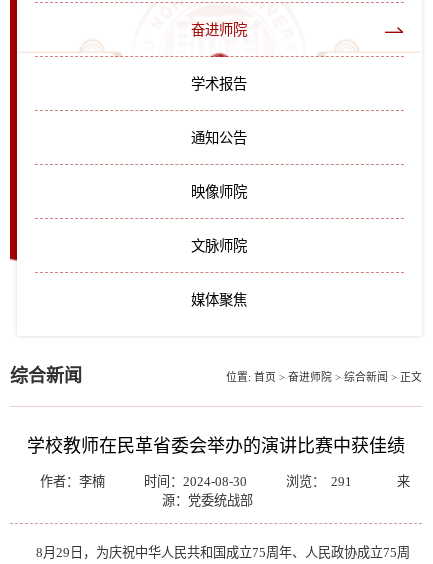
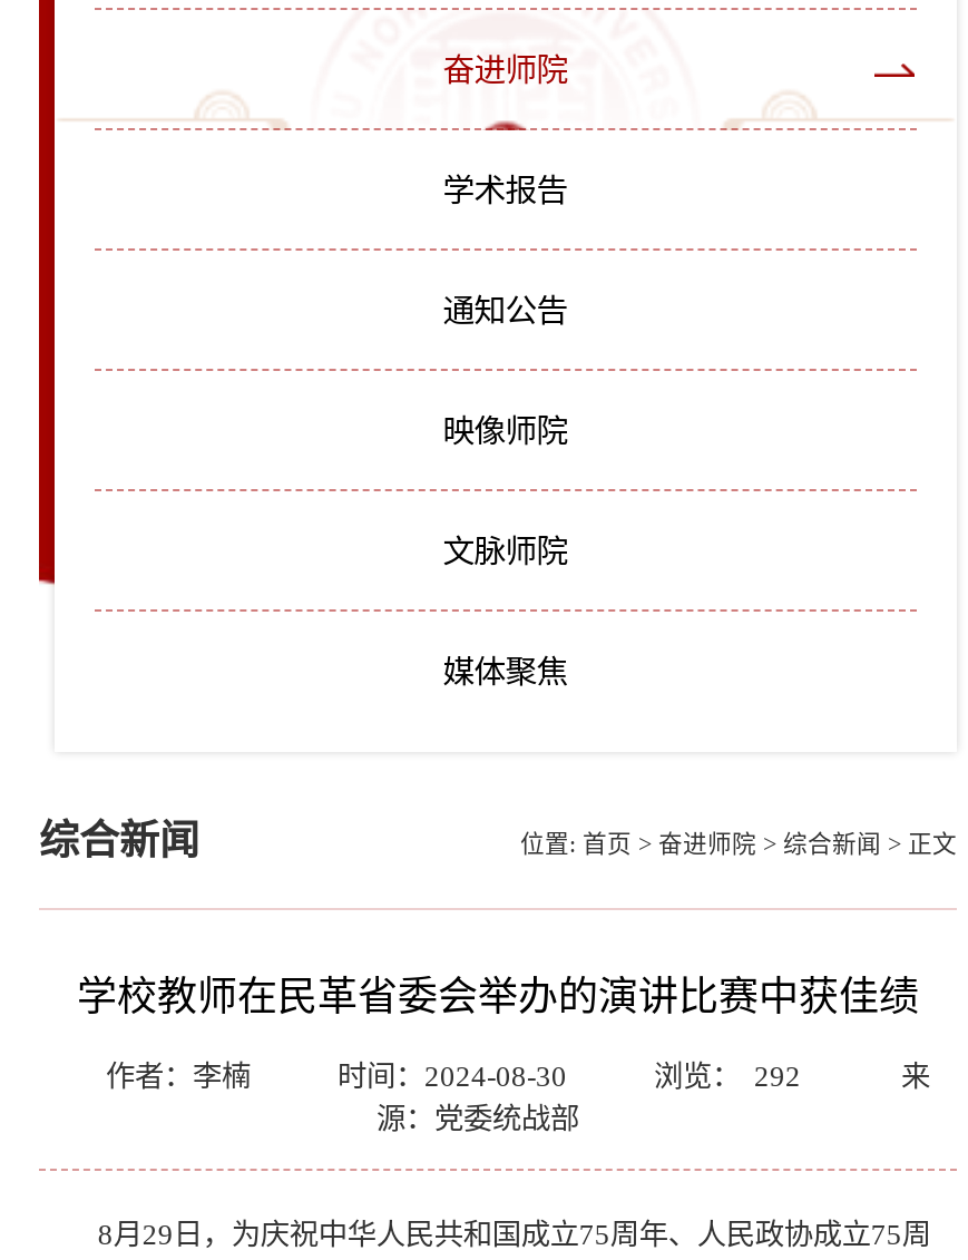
- 浏览： 291
+ 浏览： 292
